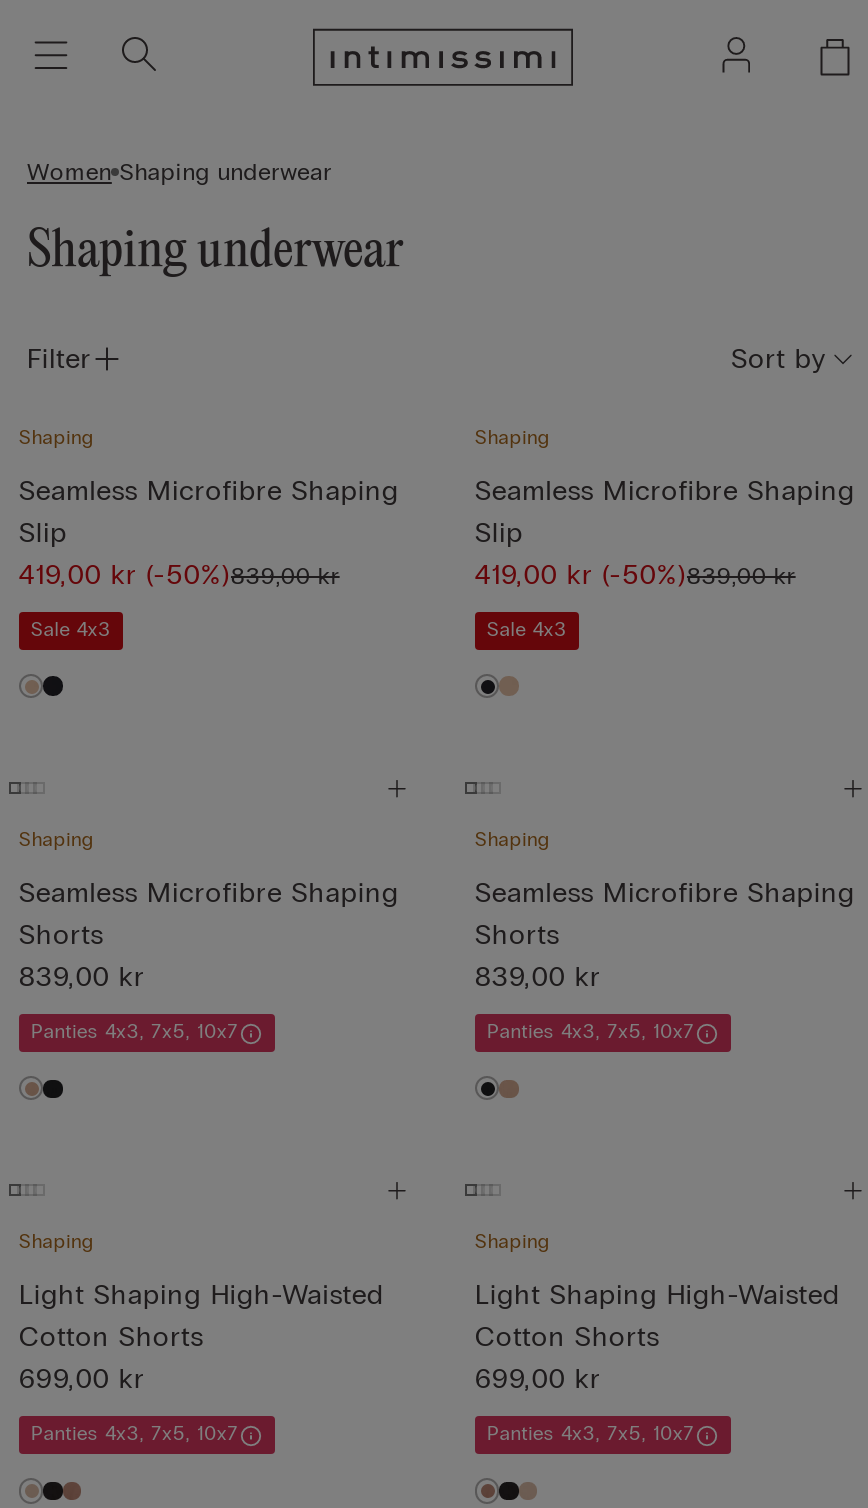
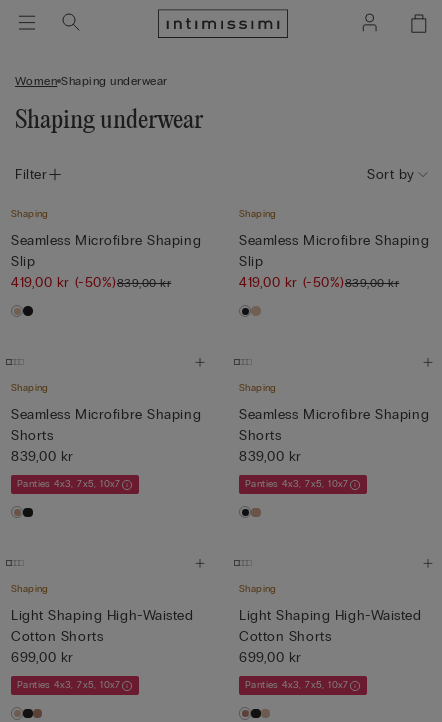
- Sale 4x3

- Sale 4x3
